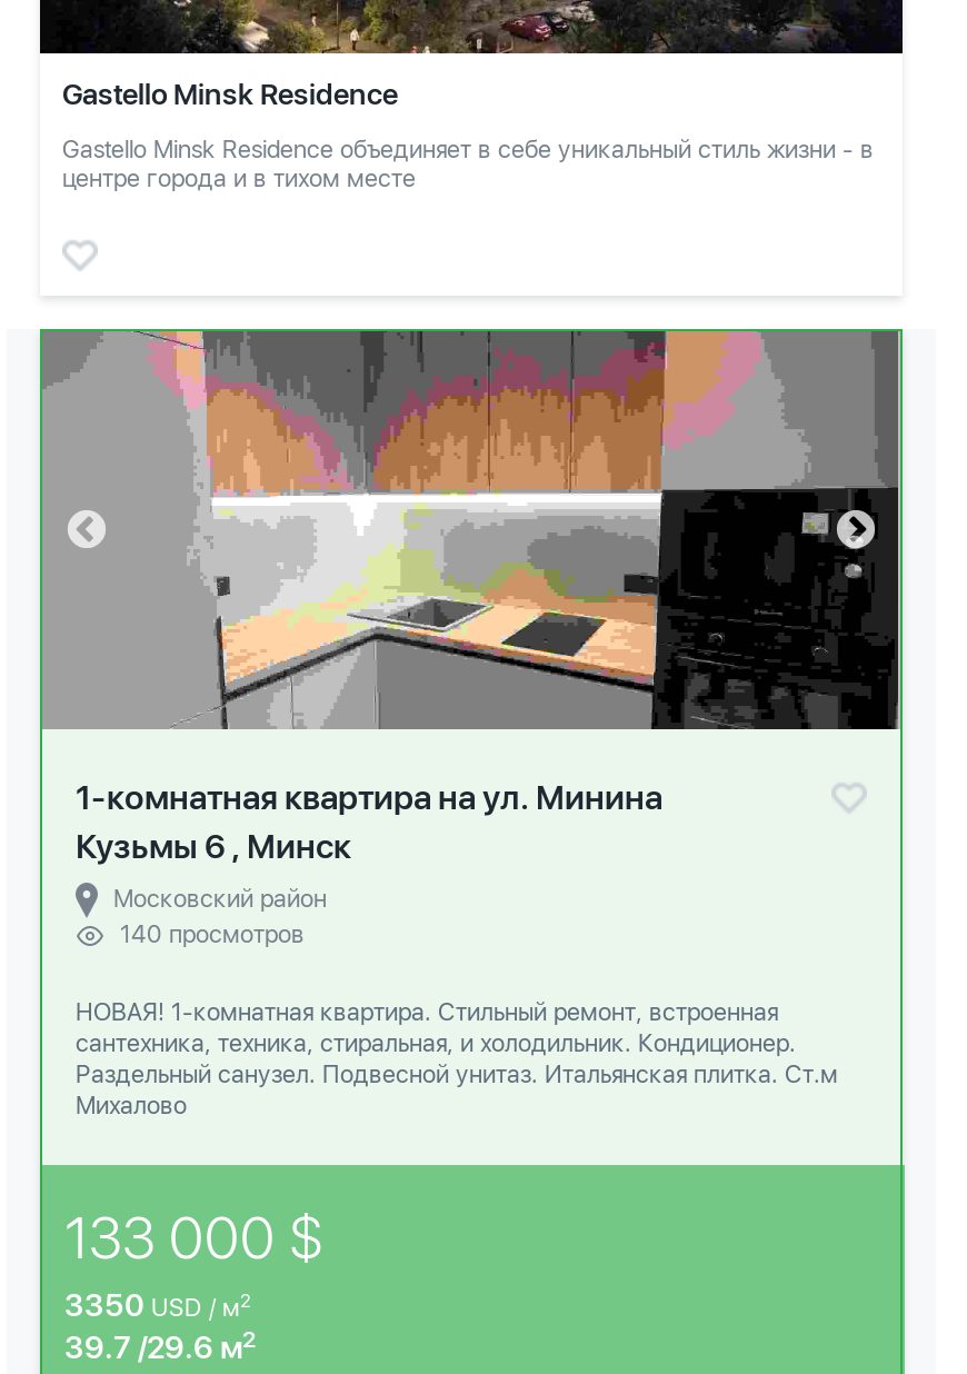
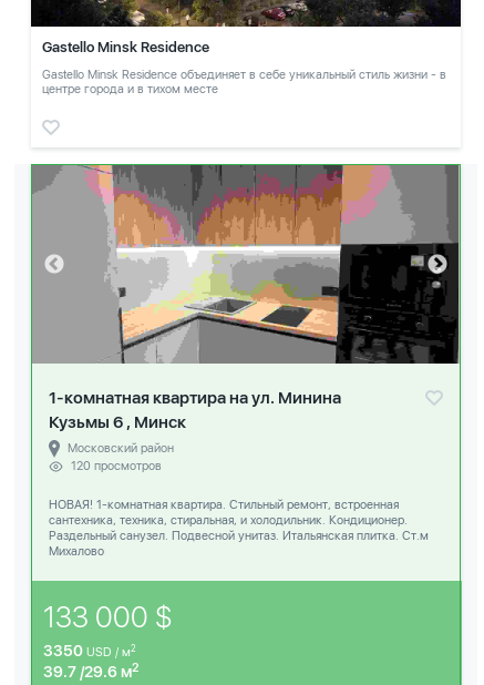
- 140 просмотров
+ 120 просмотров
